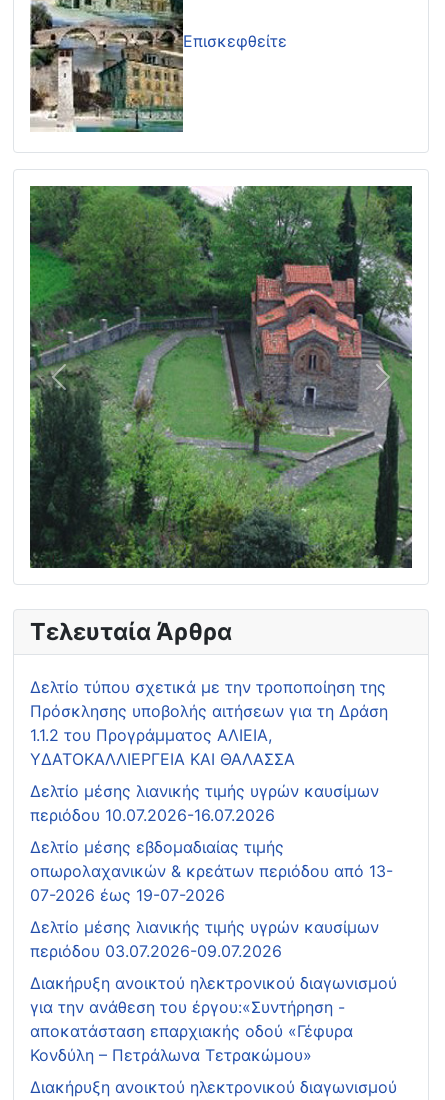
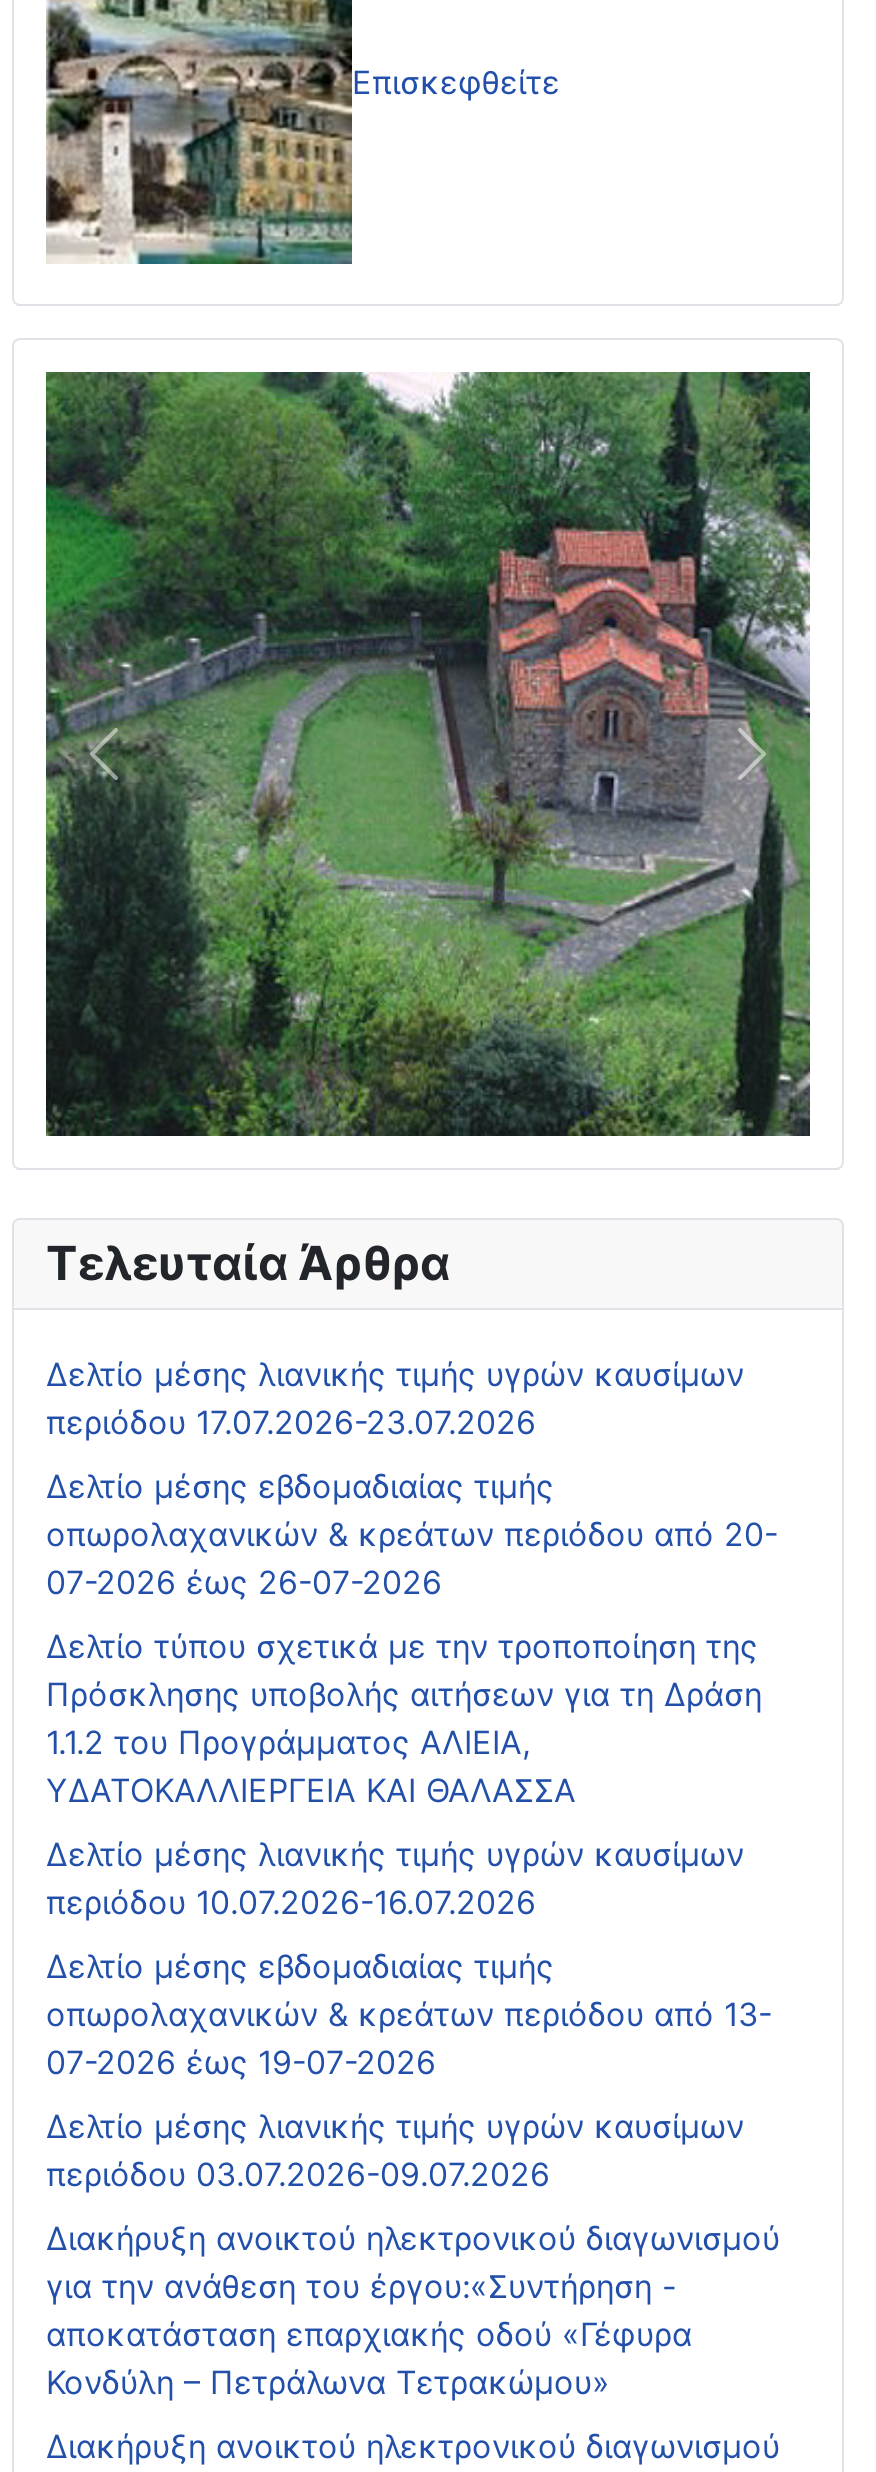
+ Δελτίο μέσης λιανικής τιμής υγρών καυσίμων
+ περιόδου 17.07.2026-23.07.2026
+ Δελτίο μέσης εβδομαδιαίας τιμής
+ οπωρολαχανικών & κρεάτων περιόδου από 20-
+ 07-2026 έως 26-07-2026
